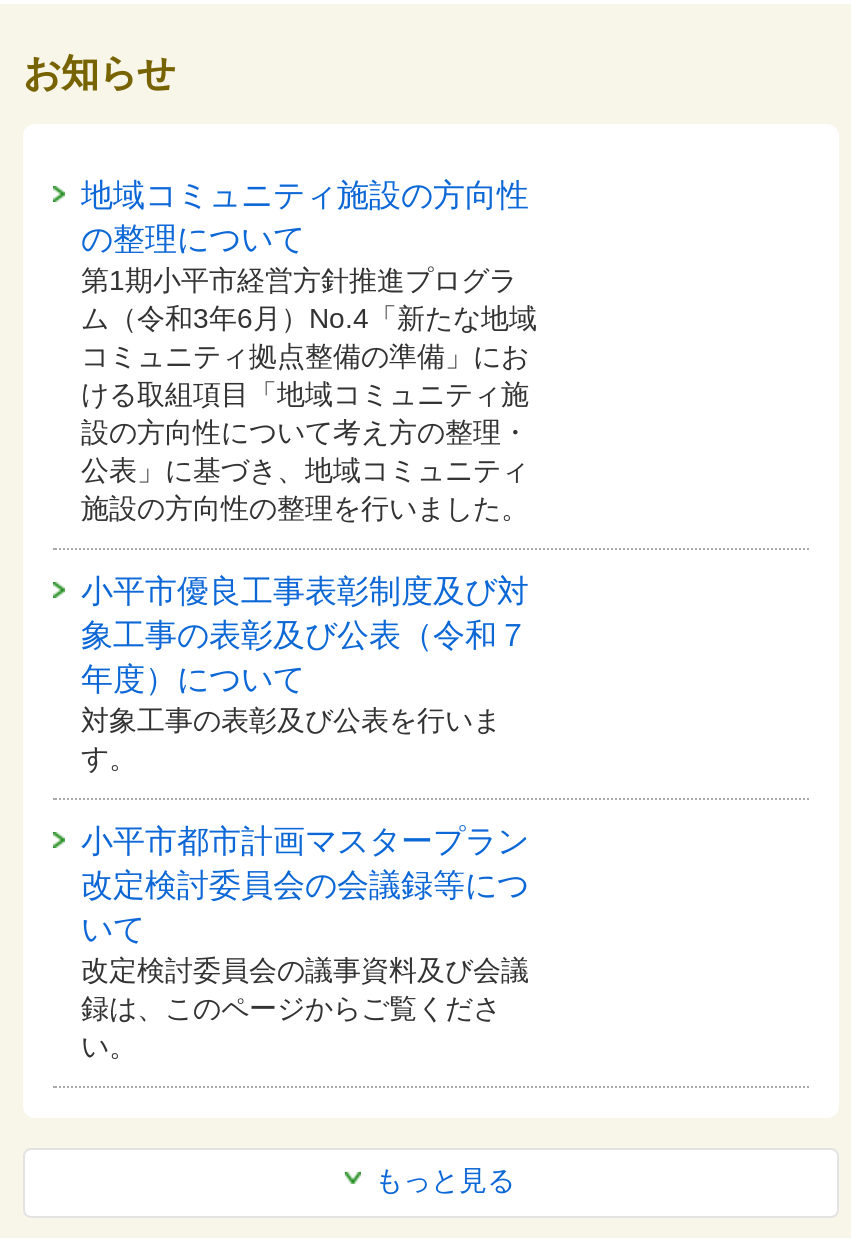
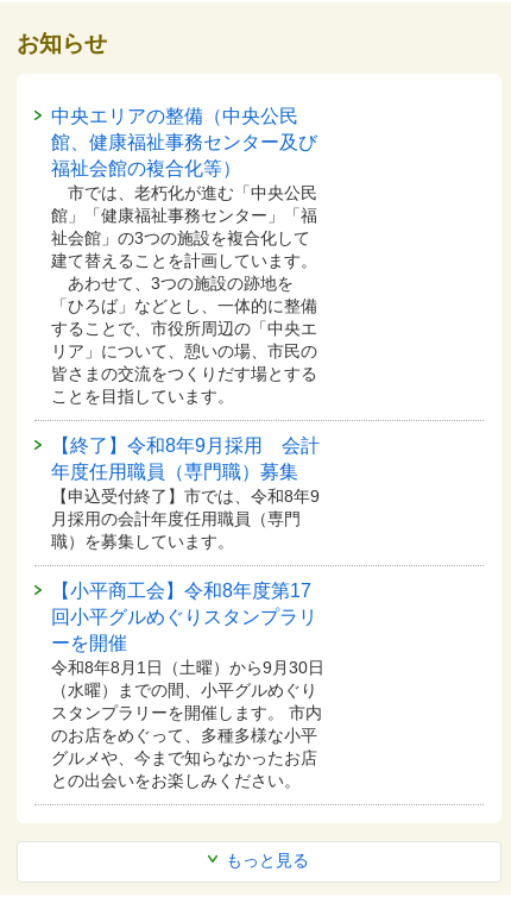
- 地域コミュニティ施設の方向性
- の整理について
- 第1期小平市経営方針推進プログラ
- ム（令和3年6月）No.4「新たな地域
- コミュニティ拠点整備の準備」にお
- ける取組項目「地域コミュニティ施
- 設の方向性について考え方の整理・
- 公表」に基づき、地域コミュニティ
- 施設の方向性の整理を行いました。
+ 中央エリアの整備（中央公民
+ 館、健康福祉事務センター及び
+ 福祉会館の複合化等）
+ 市では、老朽化が進む「中央公民
+ 館」「健康福祉事務センター」「福
+ 祉会館」の3つの施設を複合化して
+ 建て替えることを計画しています。
+ あわせて、3つの施設の跡地を
+ 「ひろば」などとし、一体的に整備
+ することで、市役所周辺の「中央エ
+ リア」について、憩いの場、市民の
+ 皆さまの交流をつくりだす場とする
+ ことを目指しています。

- 小平市優良工事表彰制度及び対
- 象工事の表彰及び公表（令和７
- 年度）について
- 対象工事の表彰及び公表を行いま
- す。
+ 【終了】令和8年9月採用 会計
+ 年度任用職員（専門職）募集
+ 【申込受付終了】市では、令和8年9
+ 月採用の会計年度任用職員（専門
+ 職）を募集しています。

- 小平市都市計画マスタープラン
- 改定検討委員会の会議録等につ
- いて
- 改定検討委員会の議事資料及び会議
- 録は、このページからご覧くださ
- い。
+ 【小平商工会】令和8年度第17
+ 回小平グルめぐりスタンプラリ
+ ーを開催
+ 令和8年8月1日（土曜）から9月30日
+ （水曜）までの間、小平グルめぐり
+ スタンプラリーを開催します。 市内
+ のお店をめぐって、多種多様な小平
+ グルメや、今まで知らなかったお店
+ との出会いをお楽しみください。
